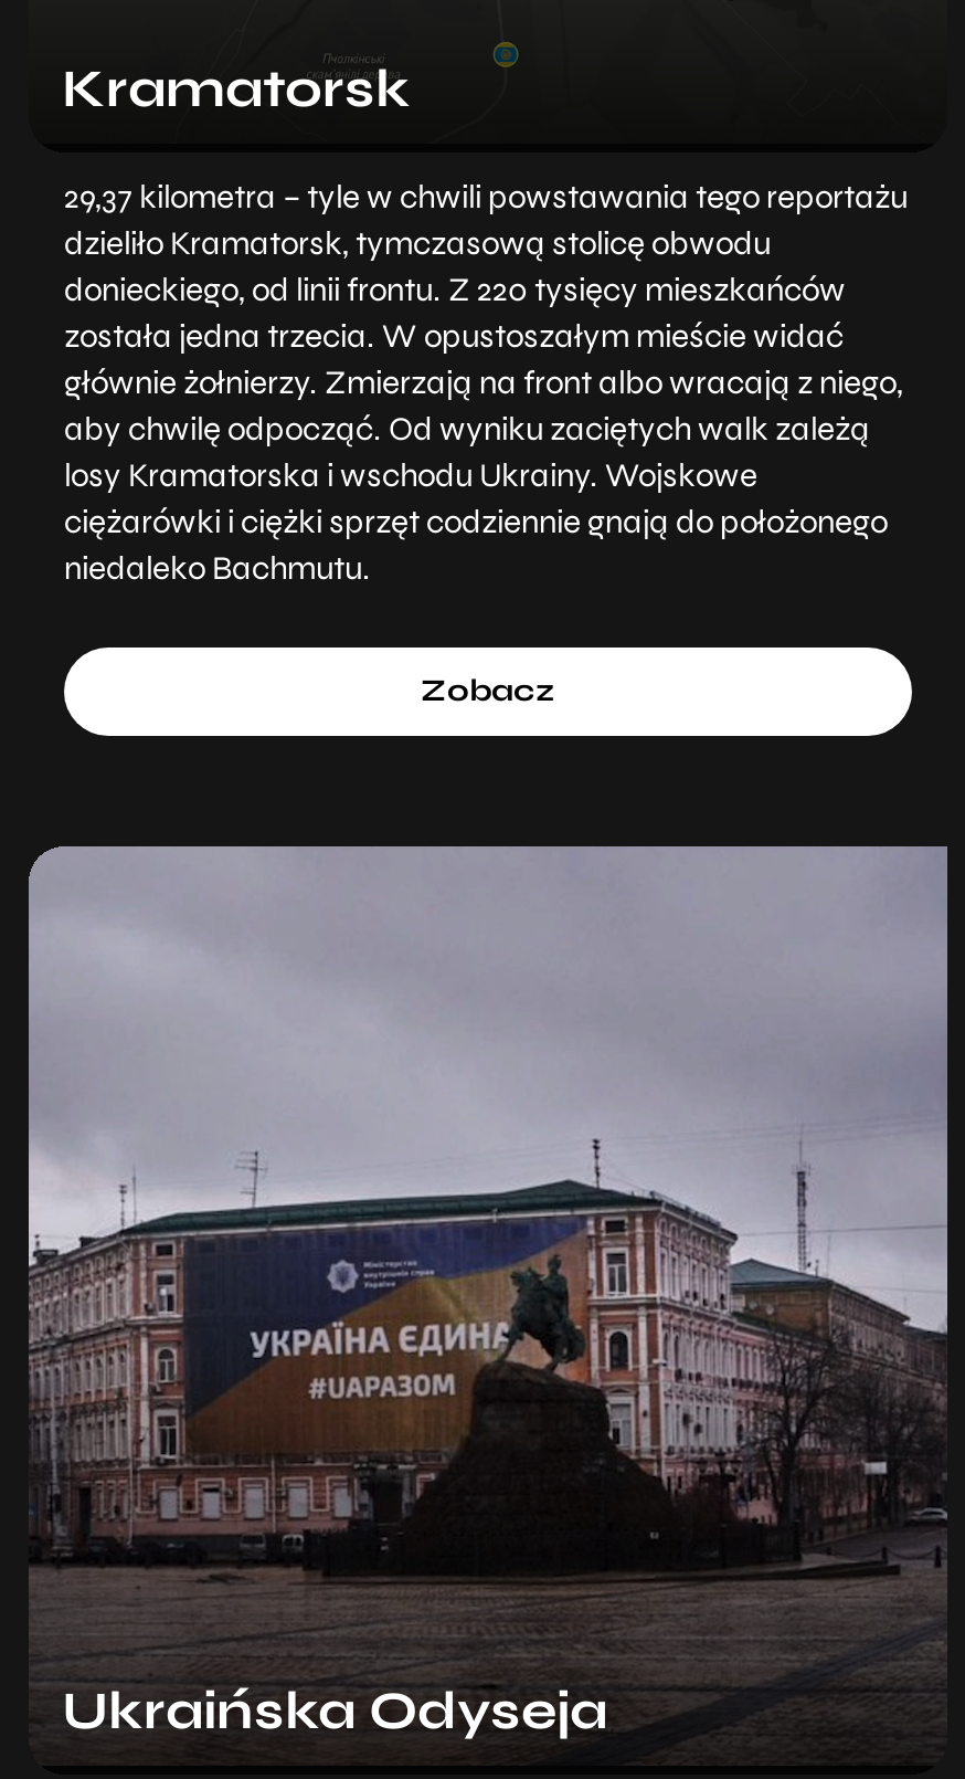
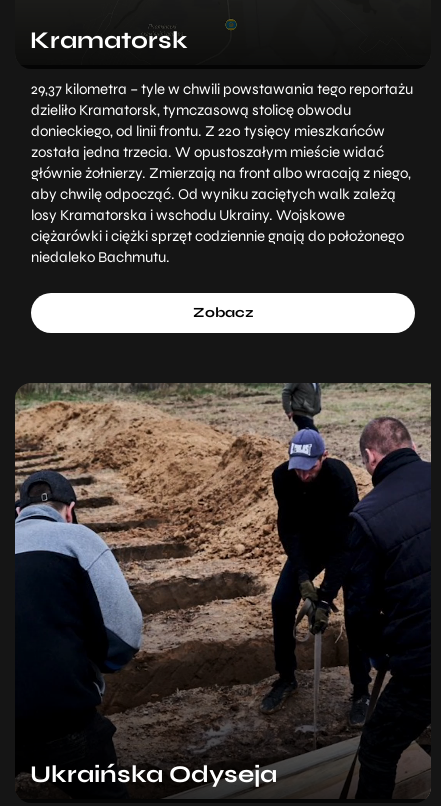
- [image]
+ [image]
